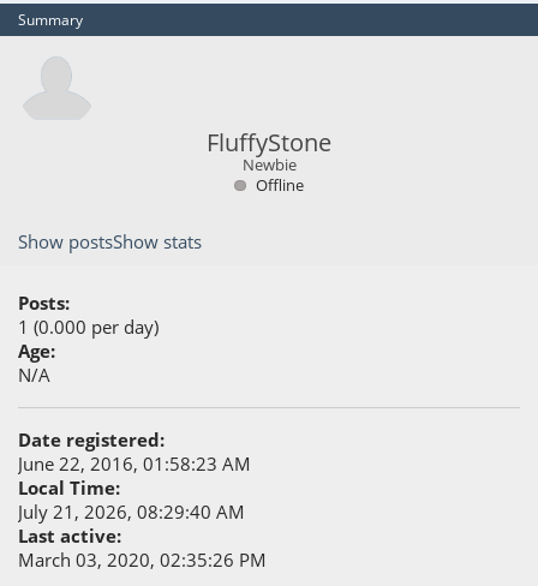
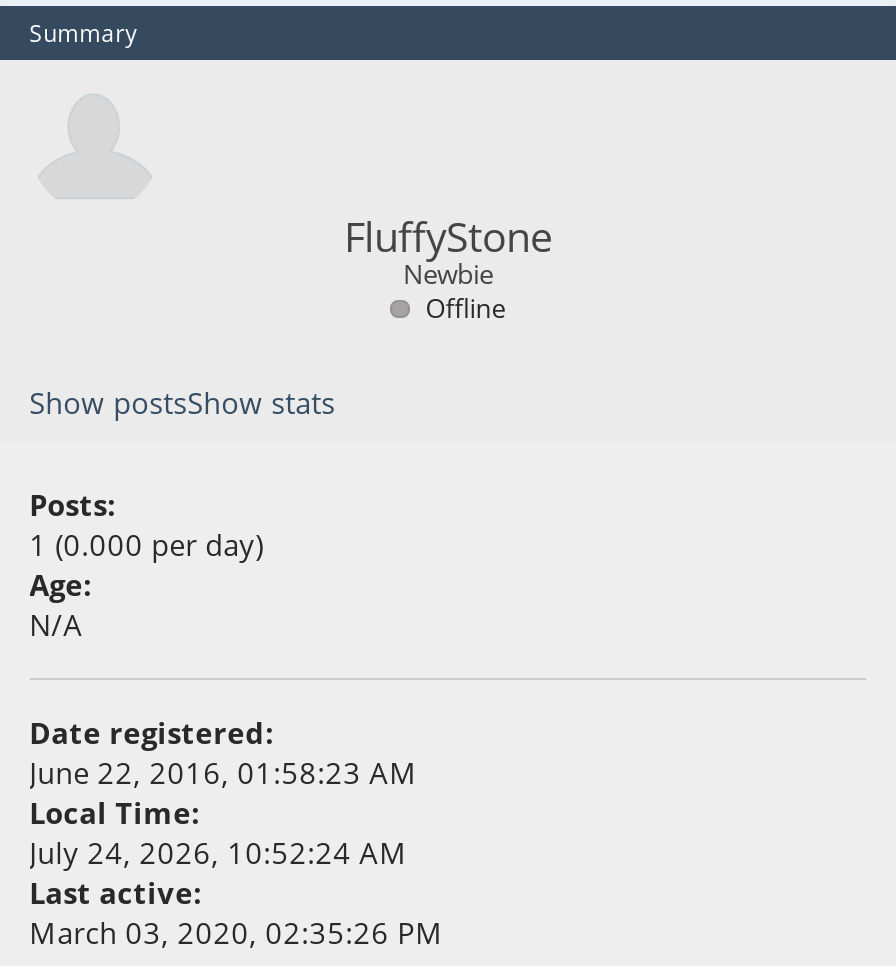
- July 21, 2026, 08:29:40 AM
+ July 24, 2026, 10:52:24 AM
